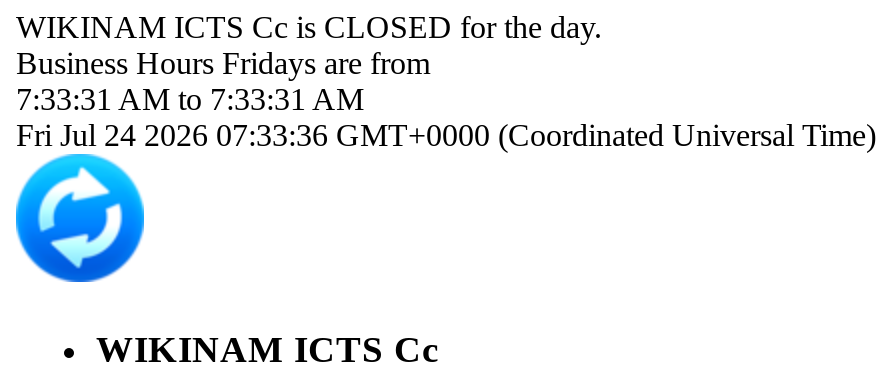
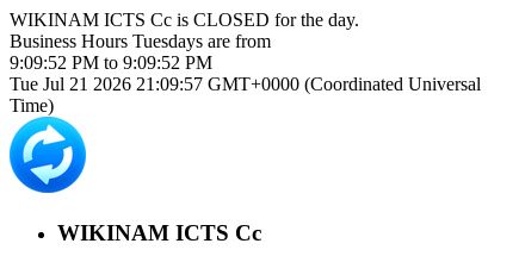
- Business Hours Fridays are from
- 7:33:31 AM to 7:33:31 AM
- Fri Jul 24 2026 07:33:36 GMT+0000 (Coordinated Universal Time)
+ Business Hours Tuesdays are from
+ 9:09:52 PM to 9:09:52 PM
+ Tue Jul 21 2026 21:09:57 GMT+0000 (Coordinated Universal
+ Time)
